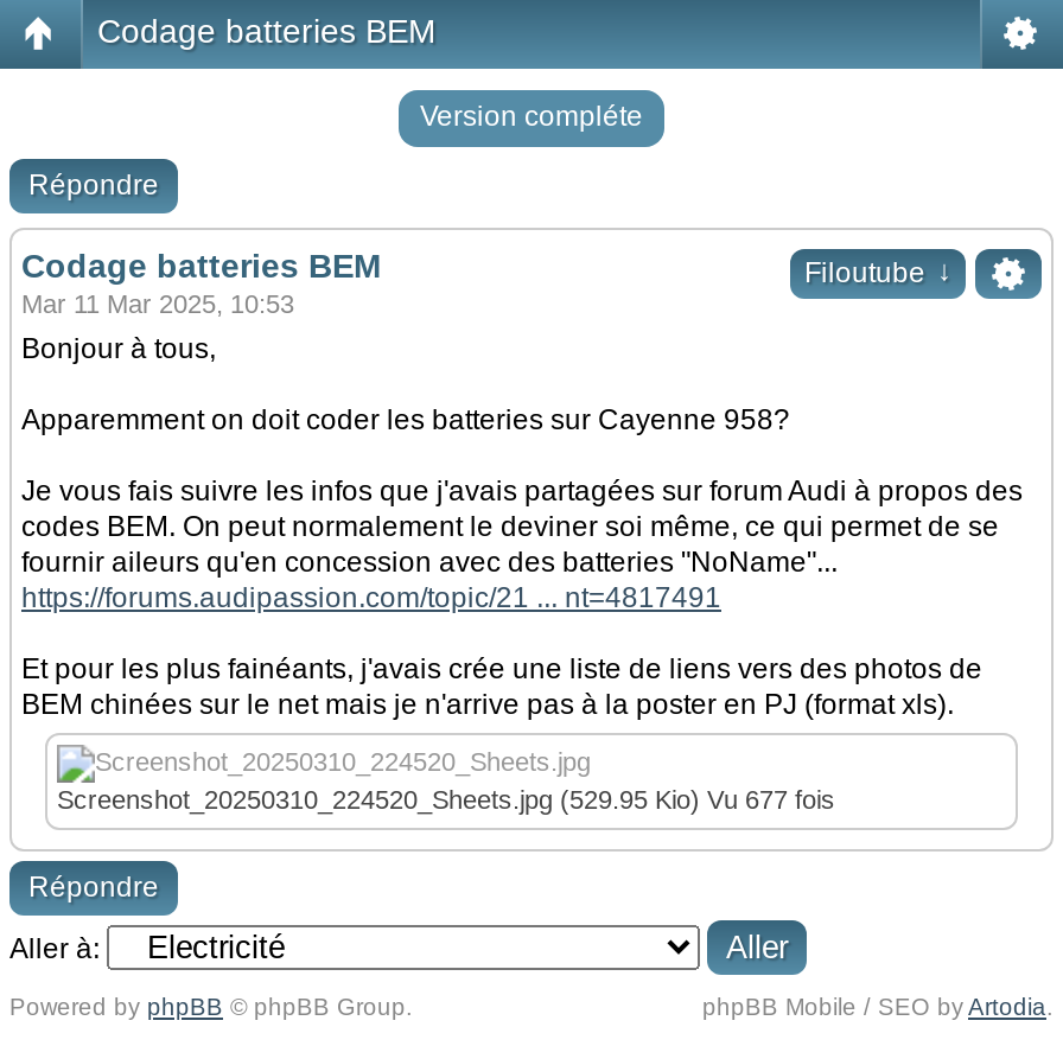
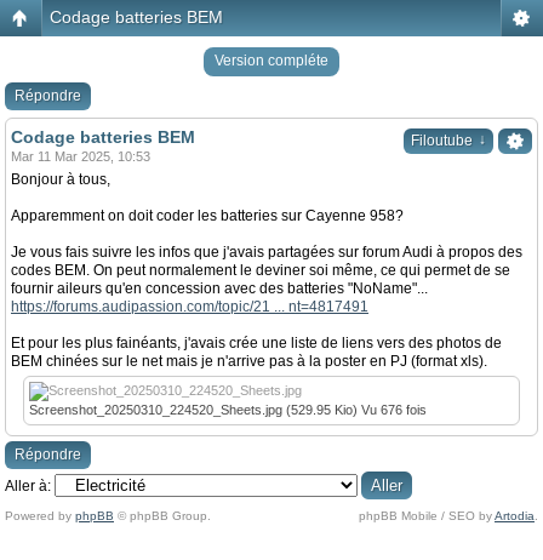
- Screenshot_20250310_224520_Sheets.jpg (529.95 Kio) Vu 677 fois
+ Screenshot_20250310_224520_Sheets.jpg (529.95 Kio) Vu 676 fois
